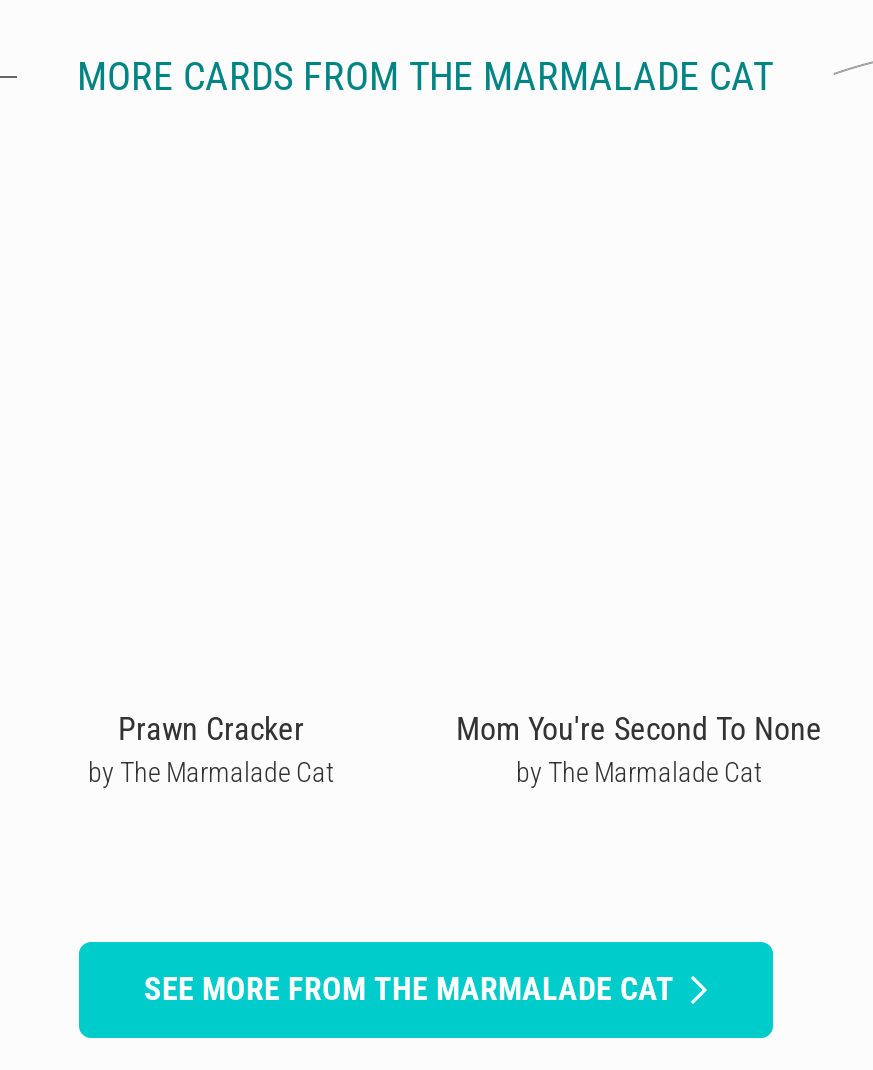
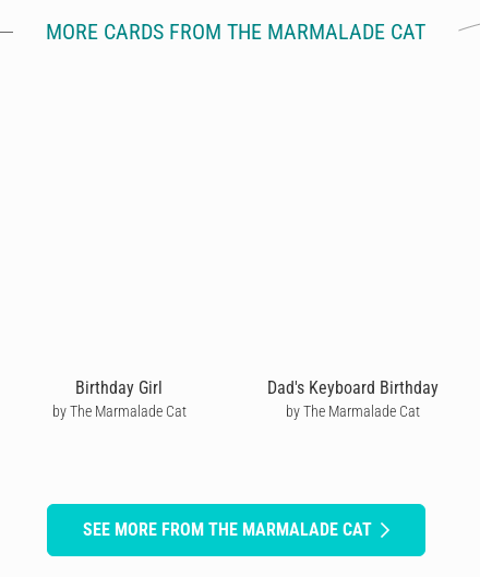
- Prawn Cracker
+ Birthday Girl

- Mom You're Second To None
+ Dad's Keyboard Birthday
